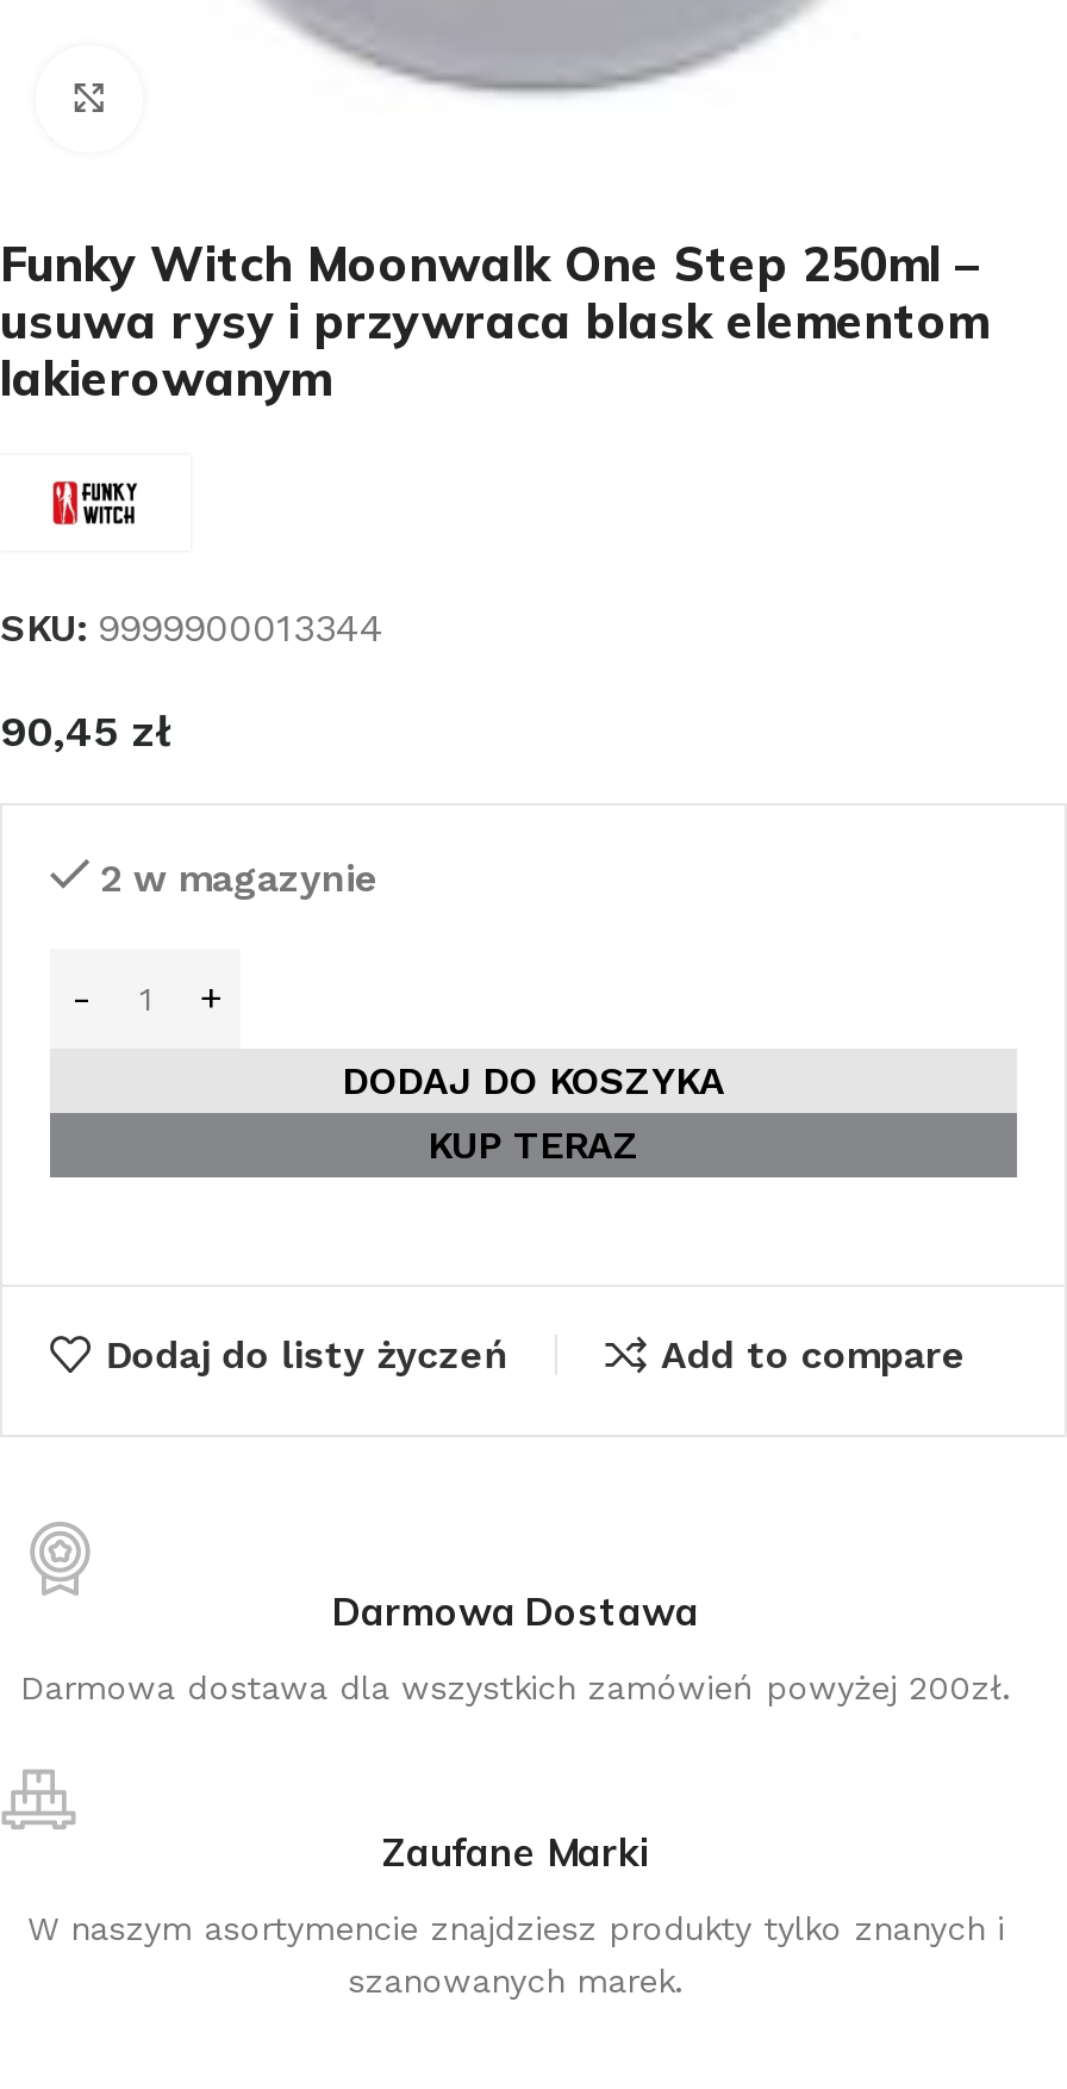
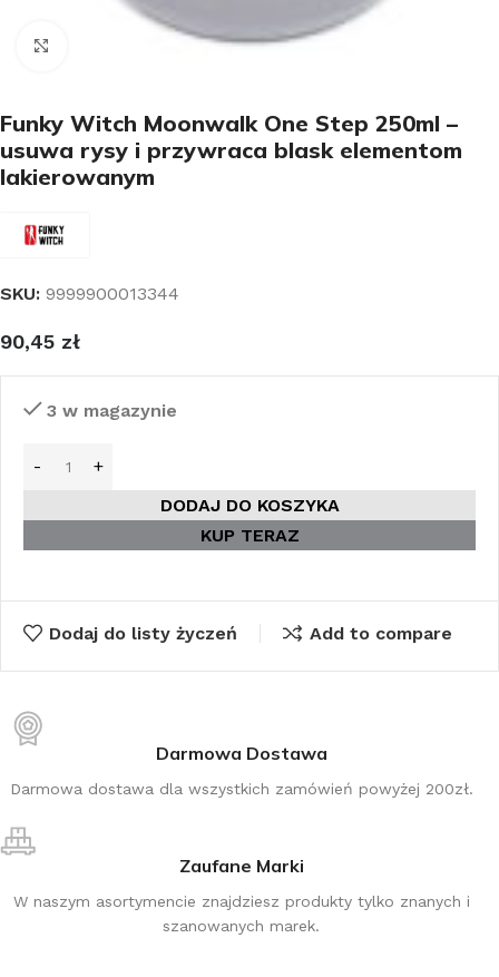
- 2 w magazynie
+ 3 w magazynie
